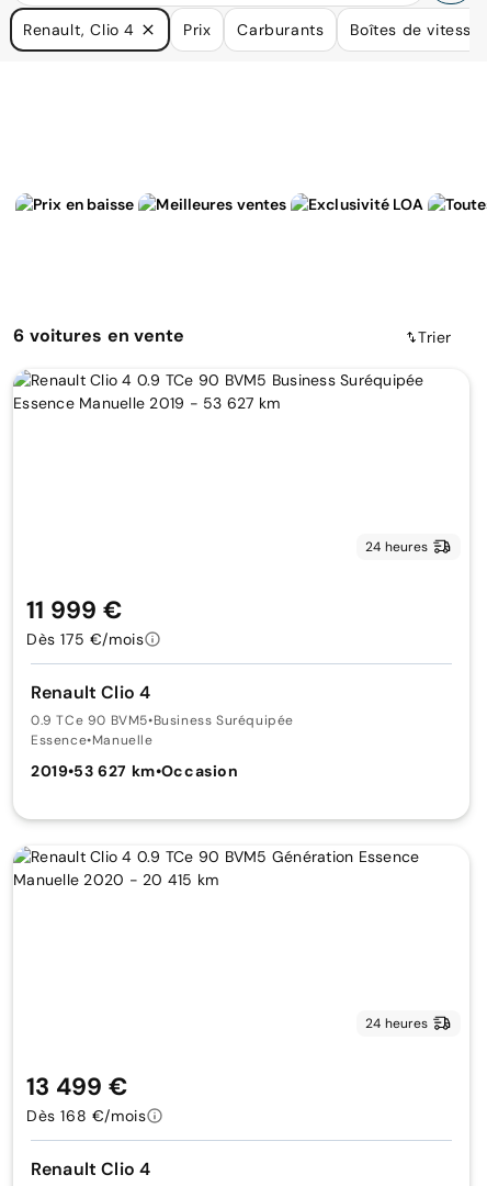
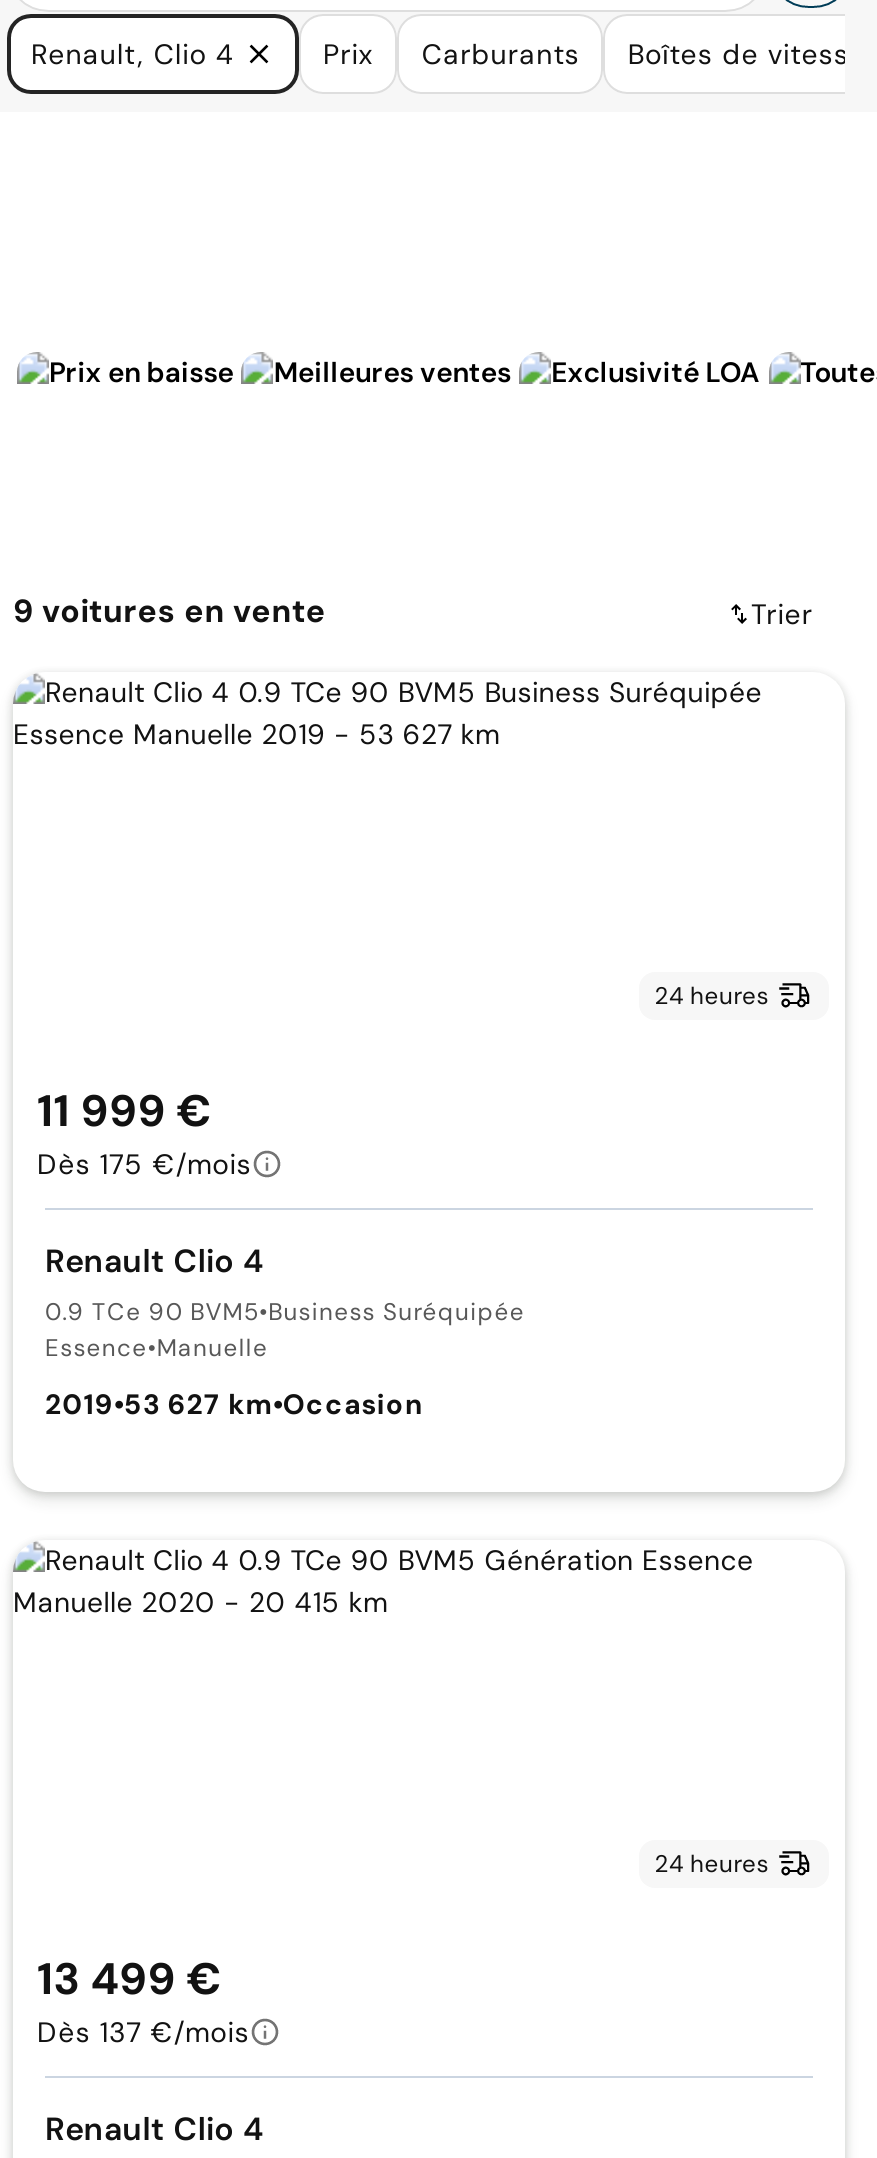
- 6 voitures en vente
+ 9 voitures en vente

- Dès 168 €/mois
+ Dès 137 €/mois
